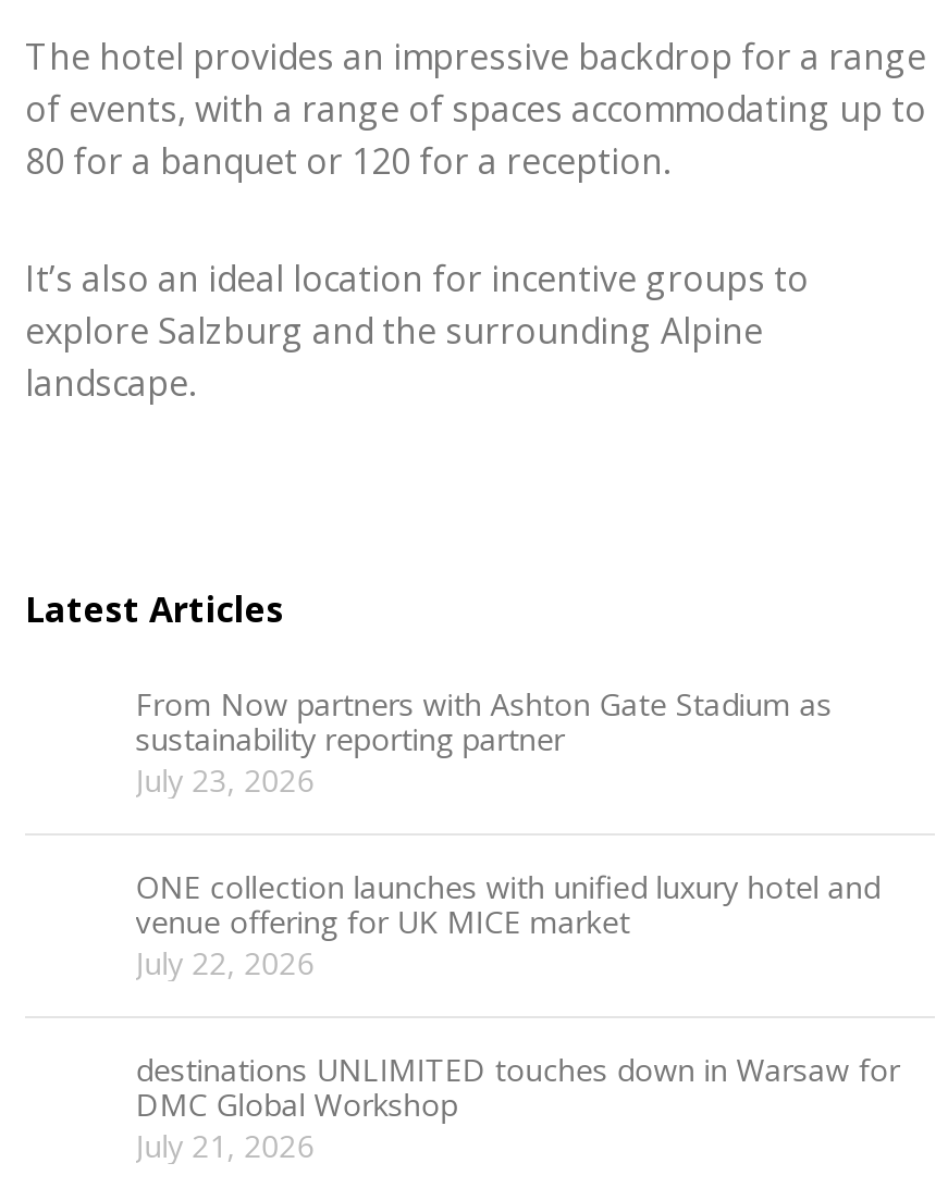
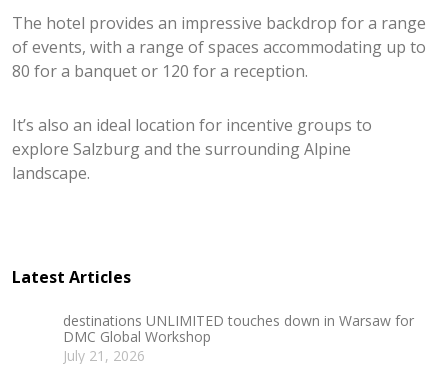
- From Now partners with Ashton Gate Stadium as
- sustainability reporting partner
- July 23, 2026
- ONE collection launches with unified luxury hotel and
- venue offering for UK MICE market
- July 22, 2026
